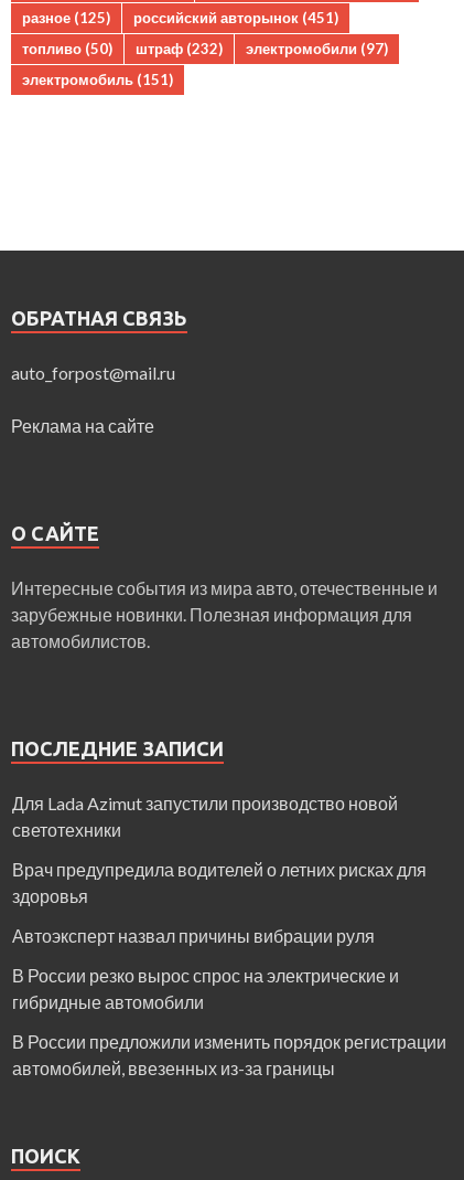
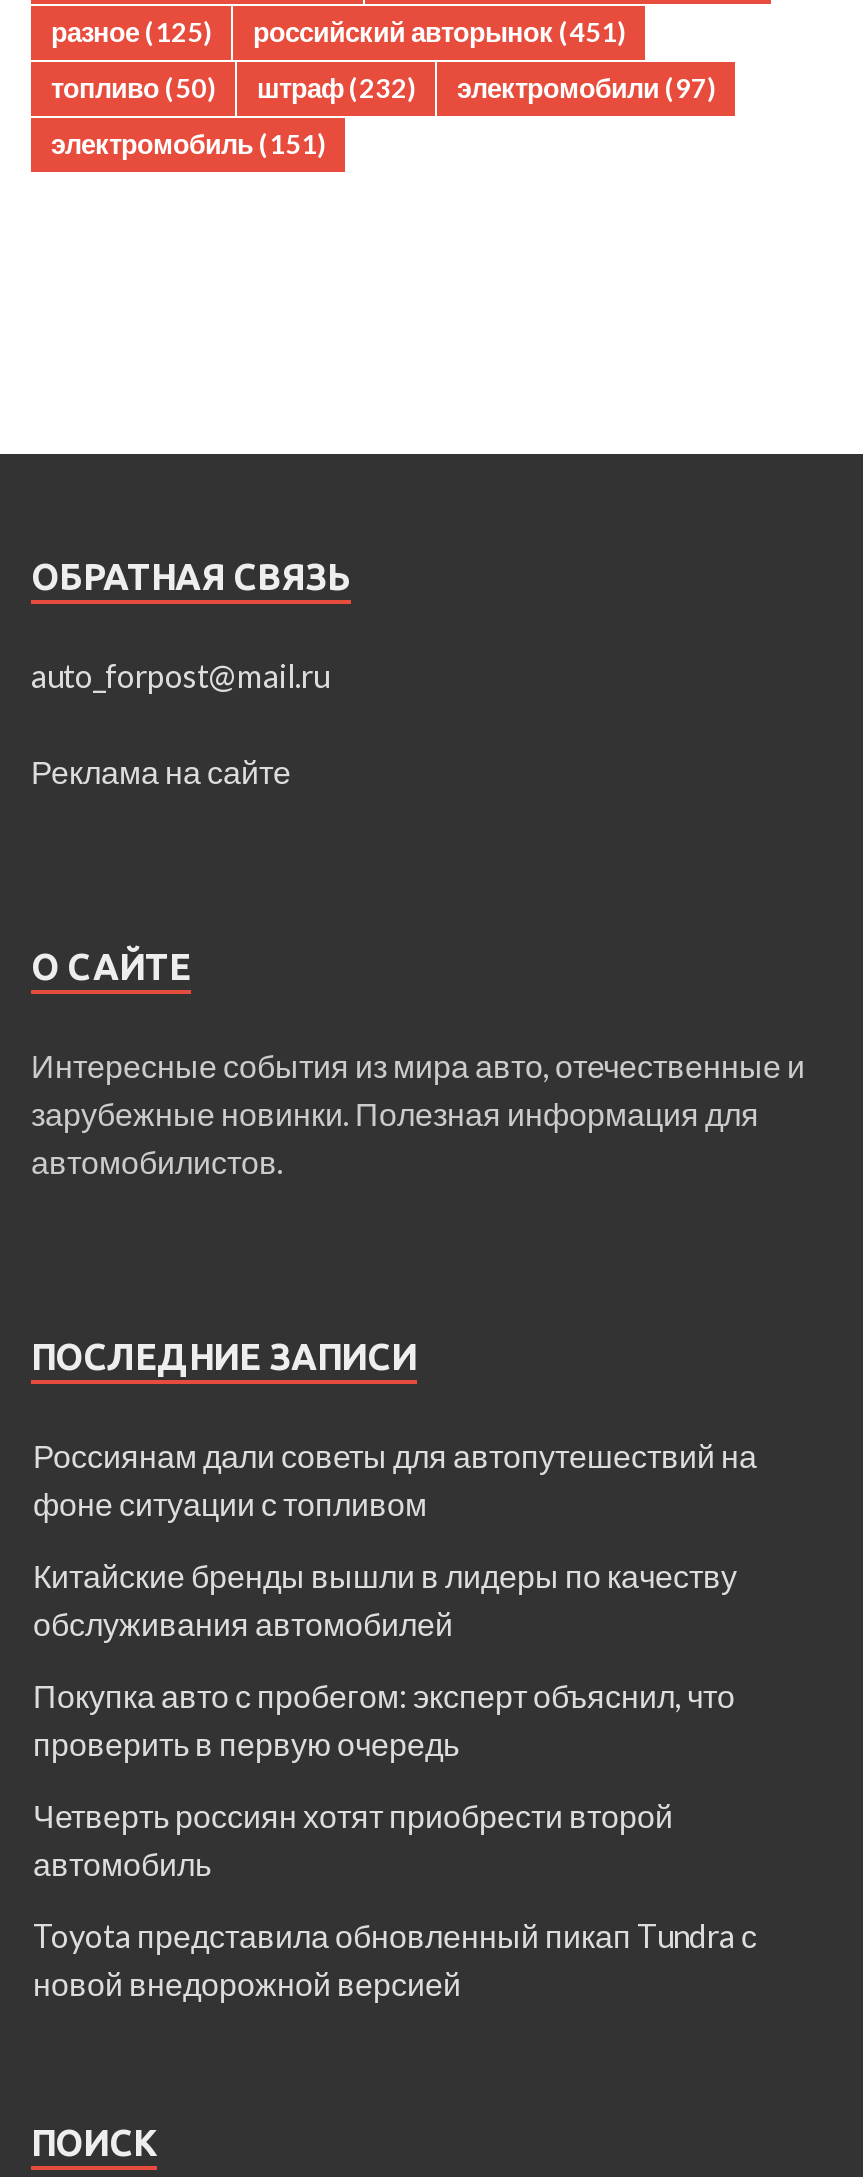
- Для Lada Azimut запустили производство новой
- светотехники
+ Россиянам дали советы для автопутешествий на
+ фоне ситуации с топливом

- Врач предупредила водителей о летних рисках для
- здоровья
+ Китайские бренды вышли в лидеры по качеству
+ обслуживания автомобилей

- Автоэксперт назвал причины вибрации руля
+ Покупка авто с пробегом: эксперт объяснил, что
+ проверить в первую очередь

- В России резко вырос спрос на электрические и
- гибридные автомобили
+ Четверть россиян хотят приобрести второй
+ автомобиль

- В России предложили изменить порядок регистрации
- автомобилей, ввезенных из-за границы
+ Toyota представила обновленный пикап Tundra с
+ новой внедорожной версией
